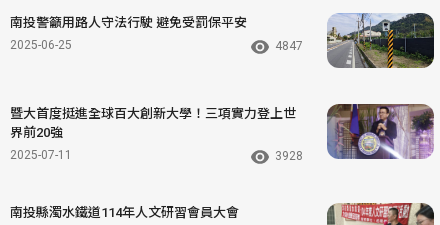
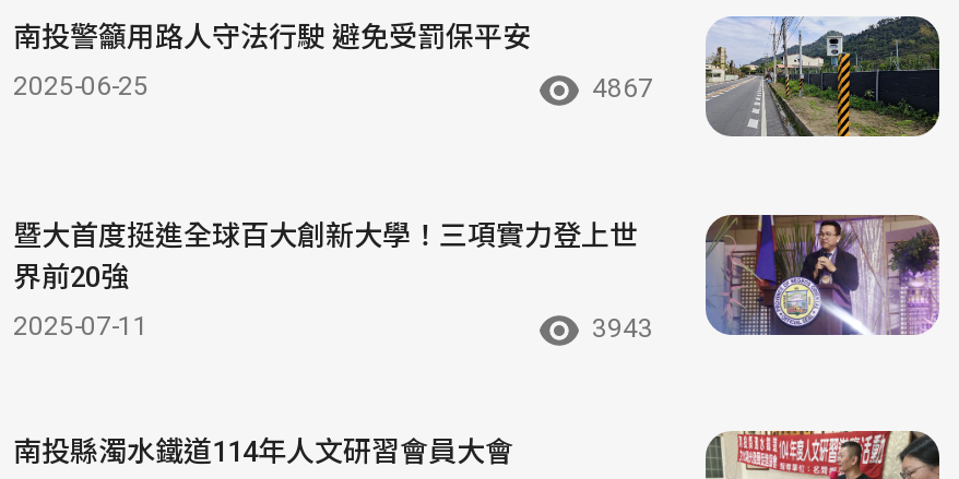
- 4847
+ 4867

- 3928
+ 3943
